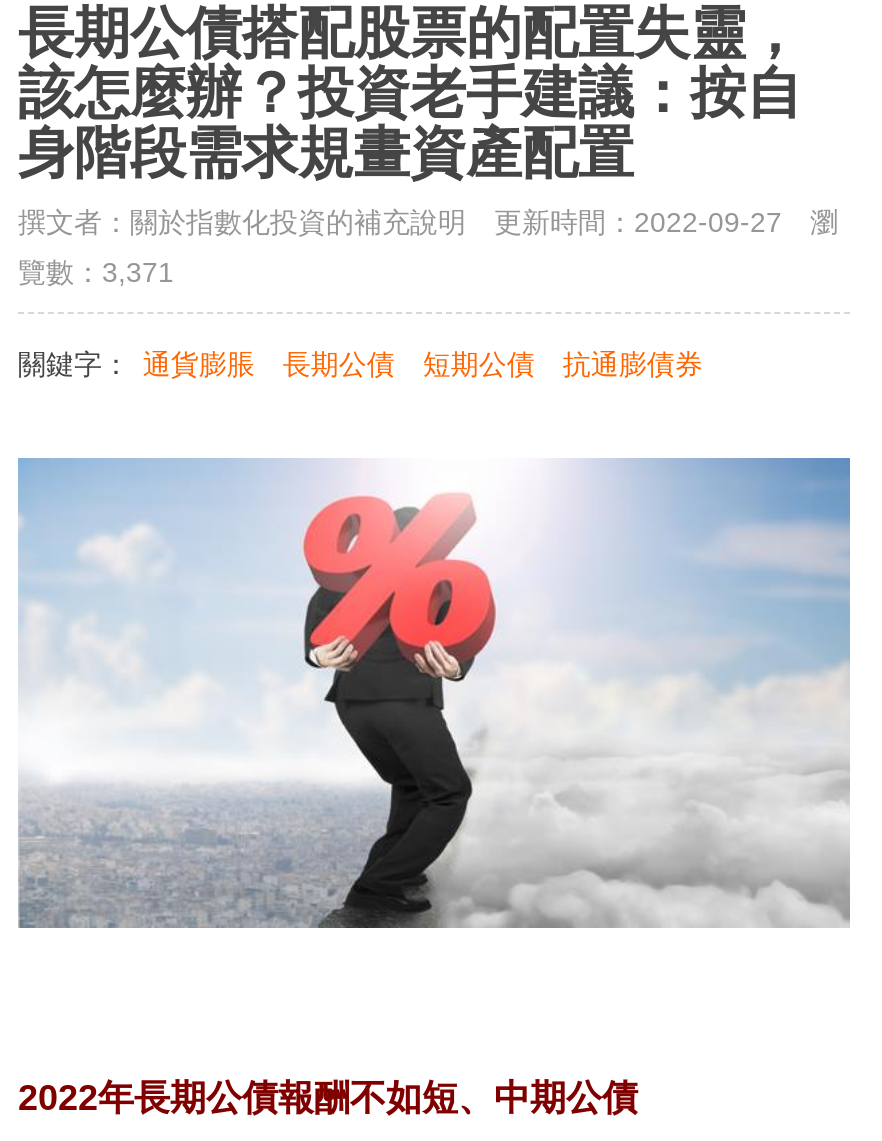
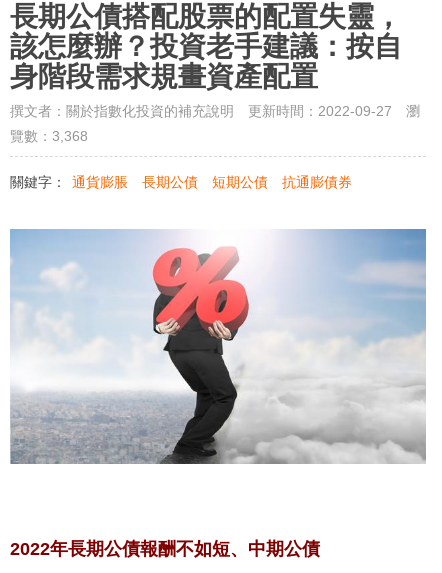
- 覽數：3,371
+ 覽數：3,368
